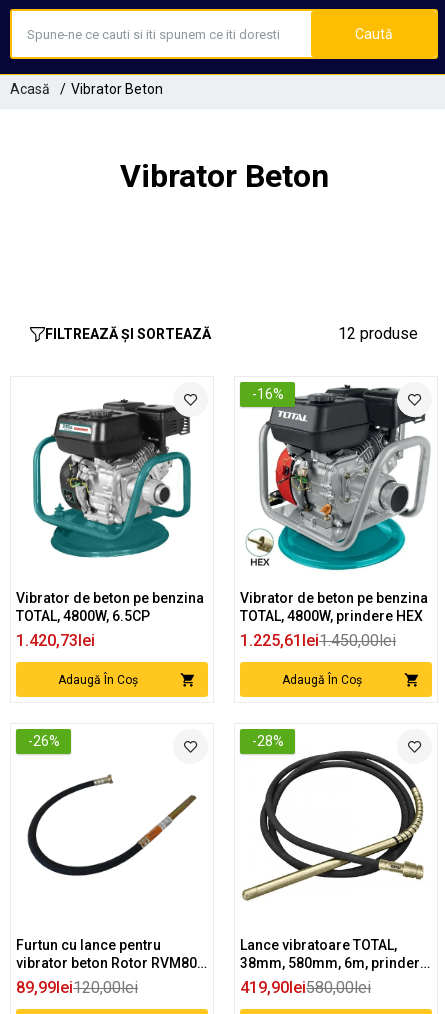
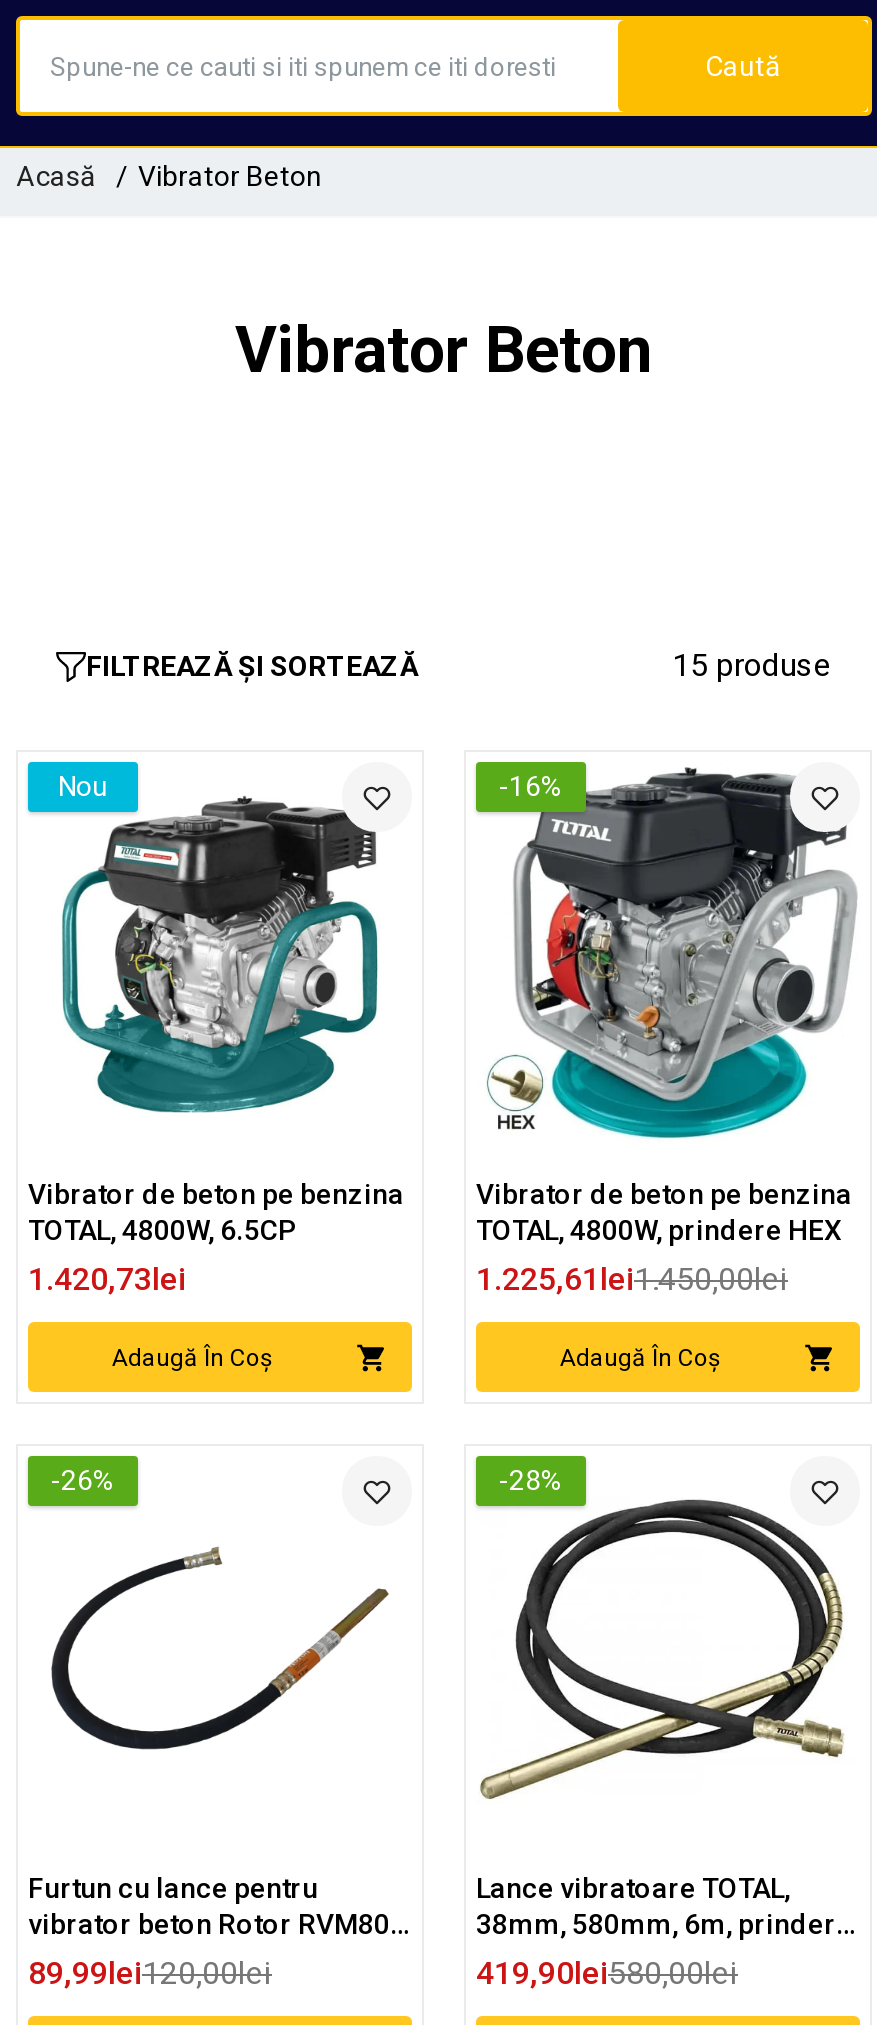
- 12 produse
+ 15 produse
+ Nou
